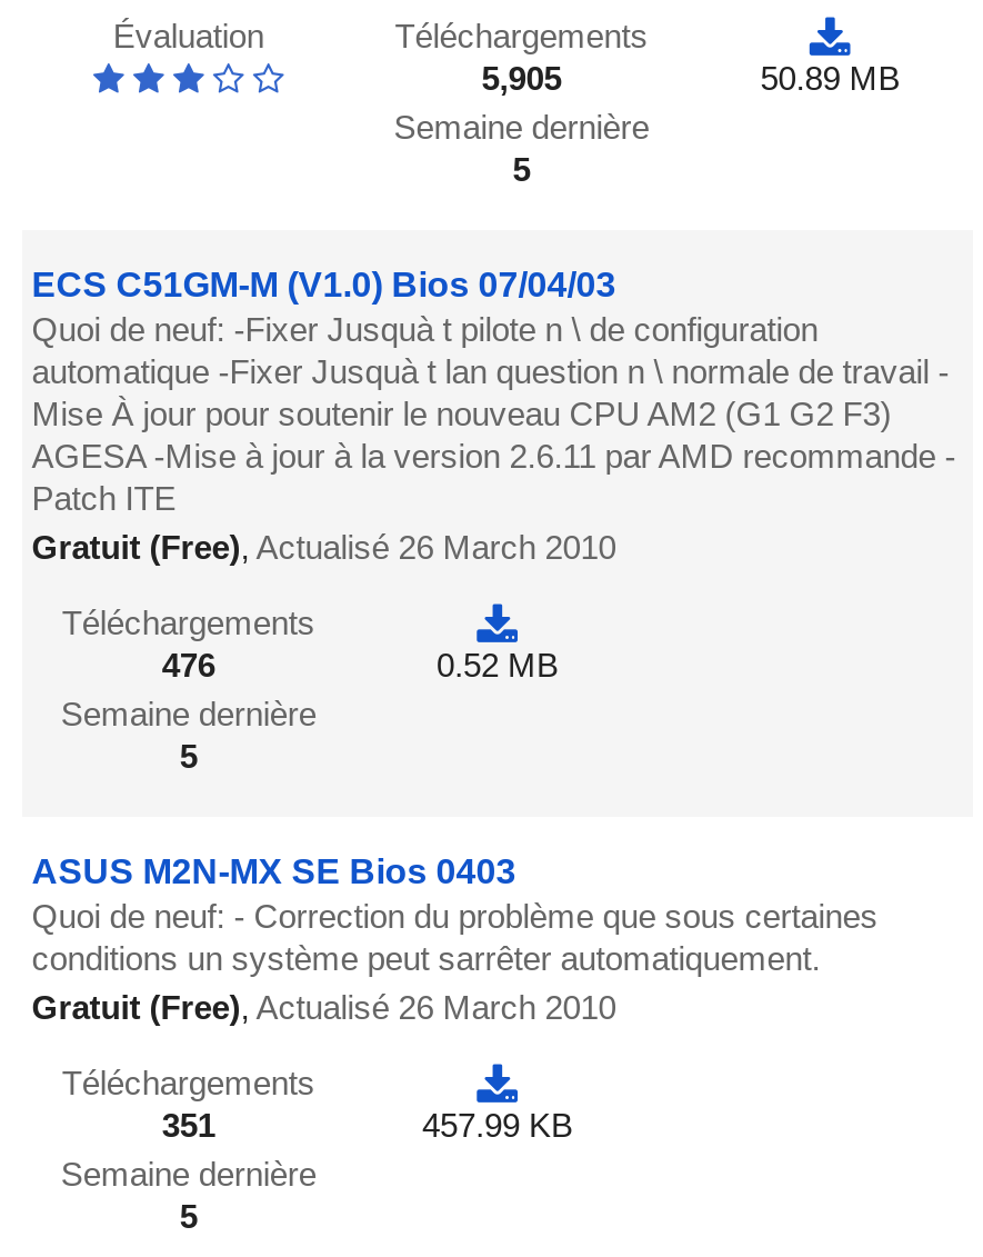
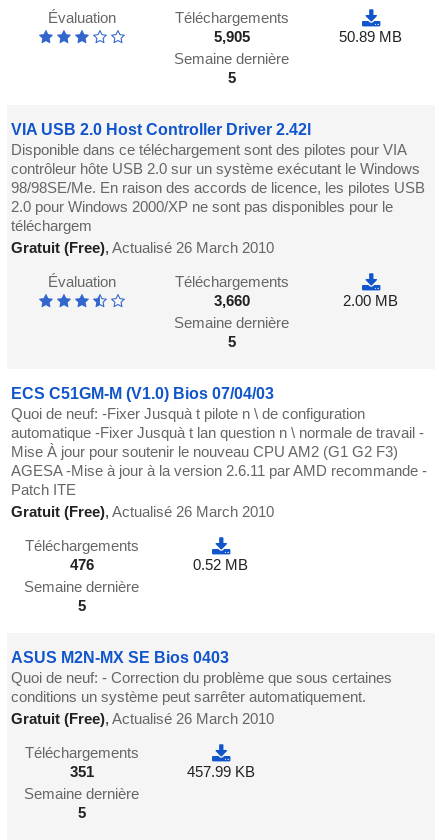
+ VIA USB 2.0 Host Controller Driver 2.42l
+ Disponible dans ce téléchargement sont des pilotes pour VIA
+ contrôleur hôte USB 2.0 sur un système exécutant le Windows
+ 98/98SE/Me. En raison des accords de licence, les pilotes USB
+ 2.0 pour Windows 2000/XP ne sont pas disponibles pour le
+ téléchargem
+ Gratuit (Free), Actualisé 26 March 2010
+ Évaluation
+ Téléchargements
+ 3,660
+ Semaine dernière
+ 5

+ 2.00 MB
